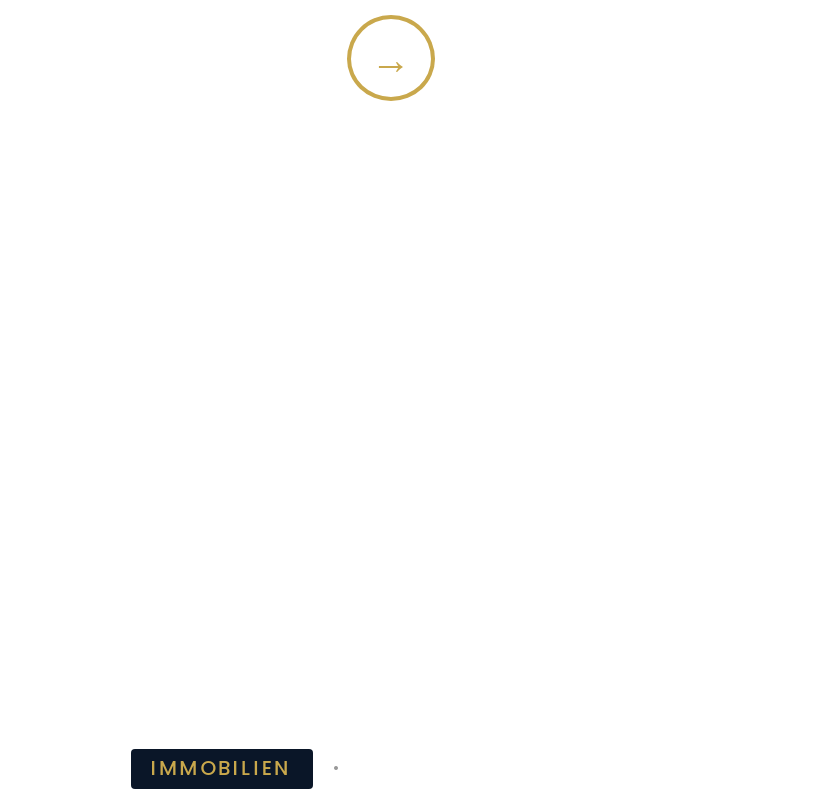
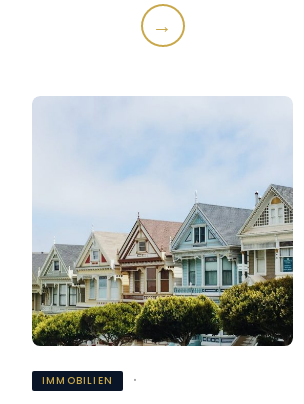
+ [image]
